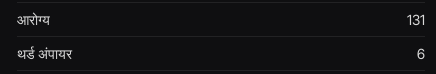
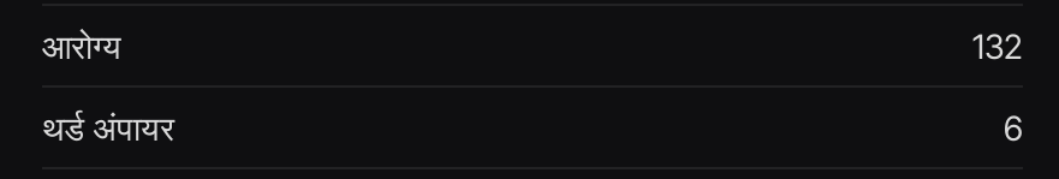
- 131
+ 132
